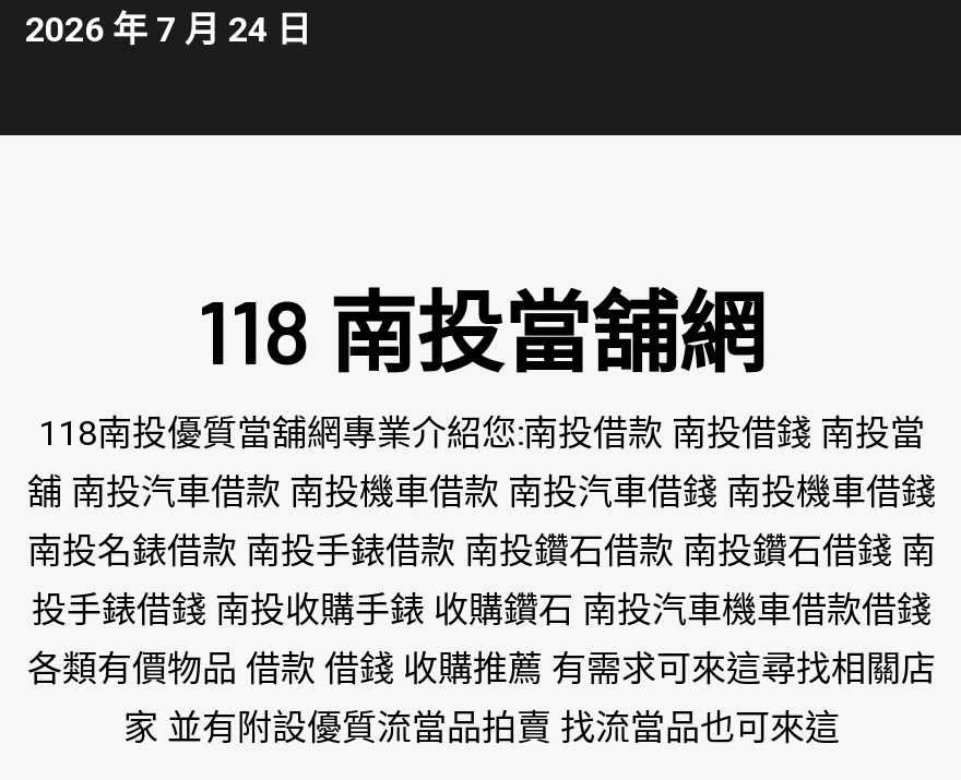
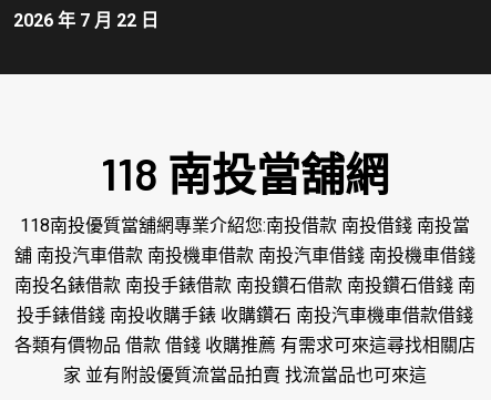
- 2026 年 7 月 24 日
+ 2026 年 7 月 22 日
